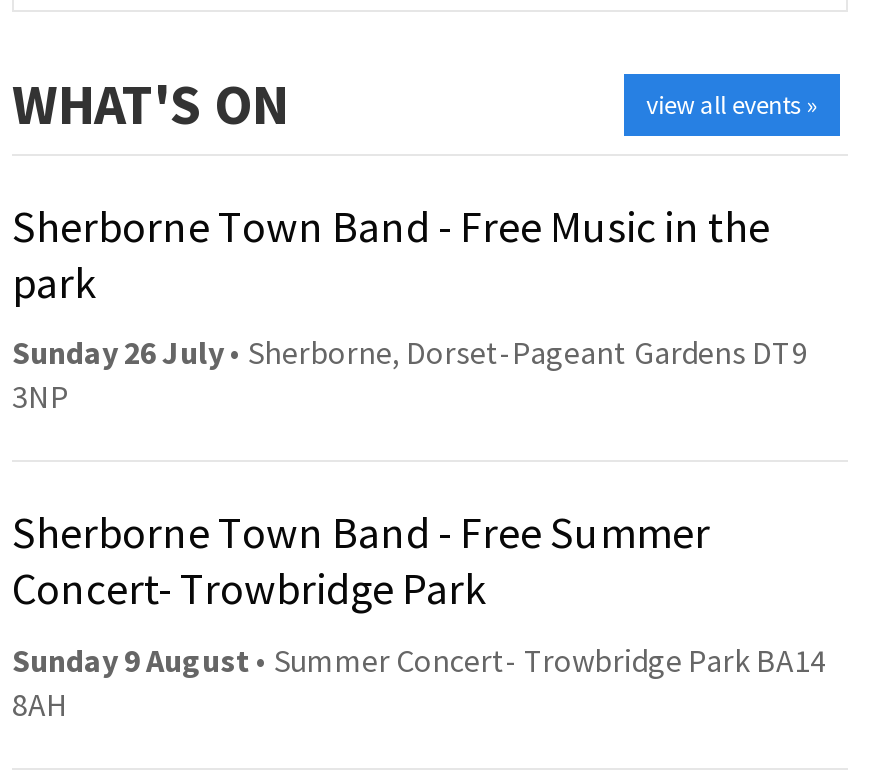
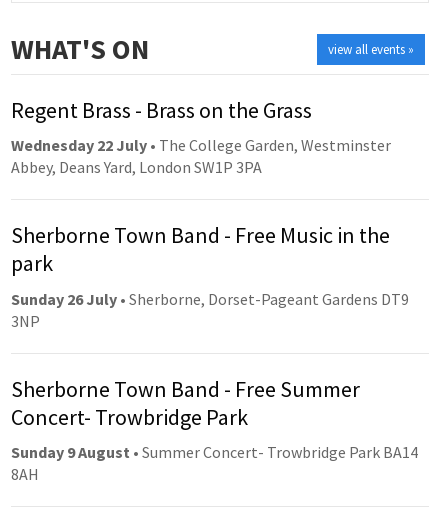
+ Regent Brass - Brass on the Grass
+ Wednesday 22 July • The College Garden, Westminster
+ Abbey, Deans Yard, London SW1P 3PA
